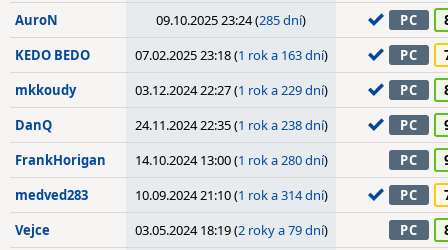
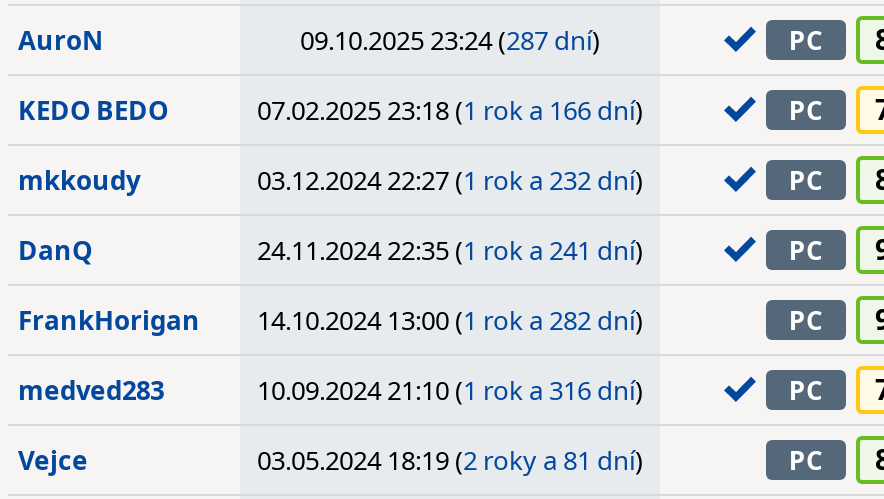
- 09.10.2025 23:24 (285 dní)
+ 09.10.2025 23:24 (287 dní)

- 07.02.2025 23:18 (1 rok a 163 dní)
+ 07.02.2025 23:18 (1 rok a 166 dní)

- 03.12.2024 22:27 (1 rok a 229 dní)
+ 03.12.2024 22:27 (1 rok a 232 dní)

- 24.11.2024 22:35 (1 rok a 238 dní)
+ 24.11.2024 22:35 (1 rok a 241 dní)

- FrankHorigan 14.10.2024 13:00 (1 rok a 280 dní)
+ FrankHorigan 14.10.2024 13:00 (1 rok a 282 dní)

- 10.09.2024 21:10 (1 rok a 314 dní)
+ 10.09.2024 21:10 (1 rok a 316 dní)

- 03.05.2024 18:19 (2 roky a 79 dní)
+ 03.05.2024 18:19 (2 roky a 81 dní)
